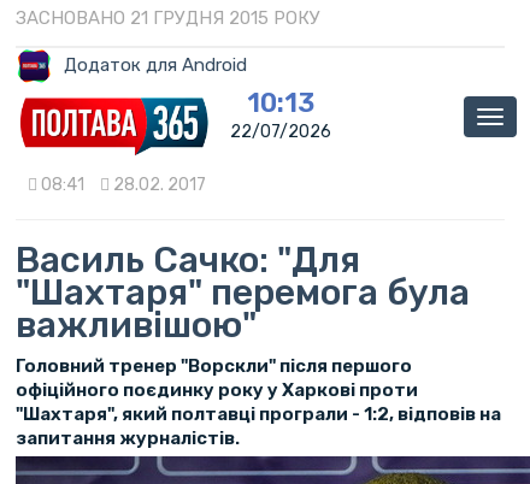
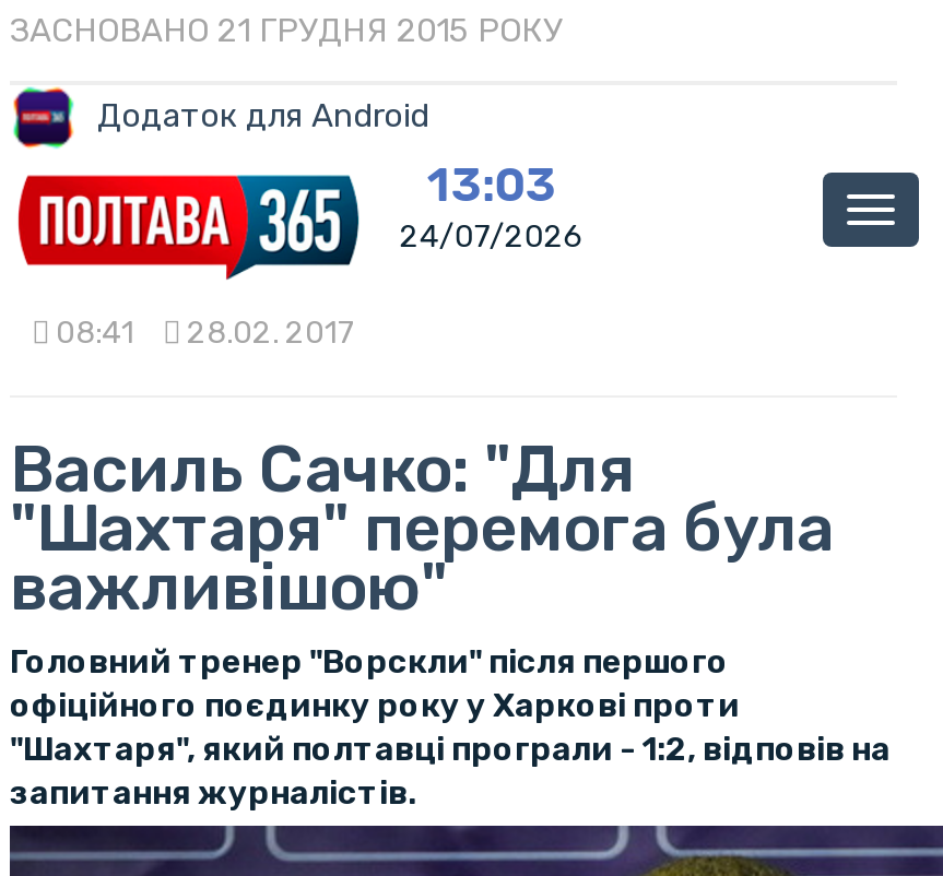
- 10:13
+ 13:03

- 22/07/2026
+ 24/07/2026
